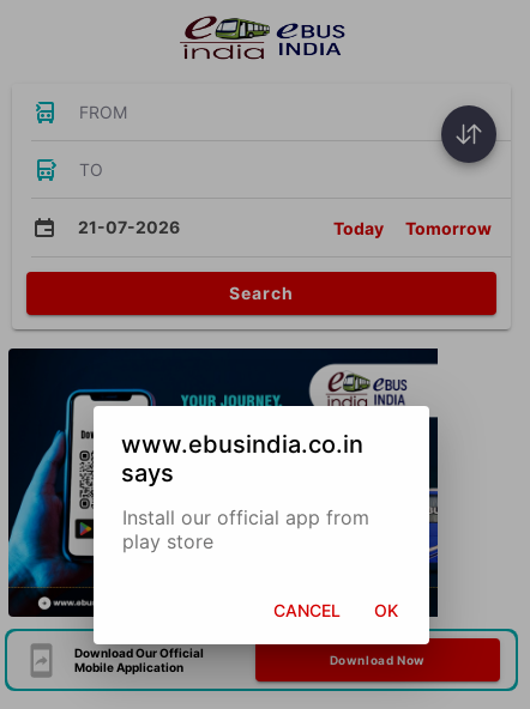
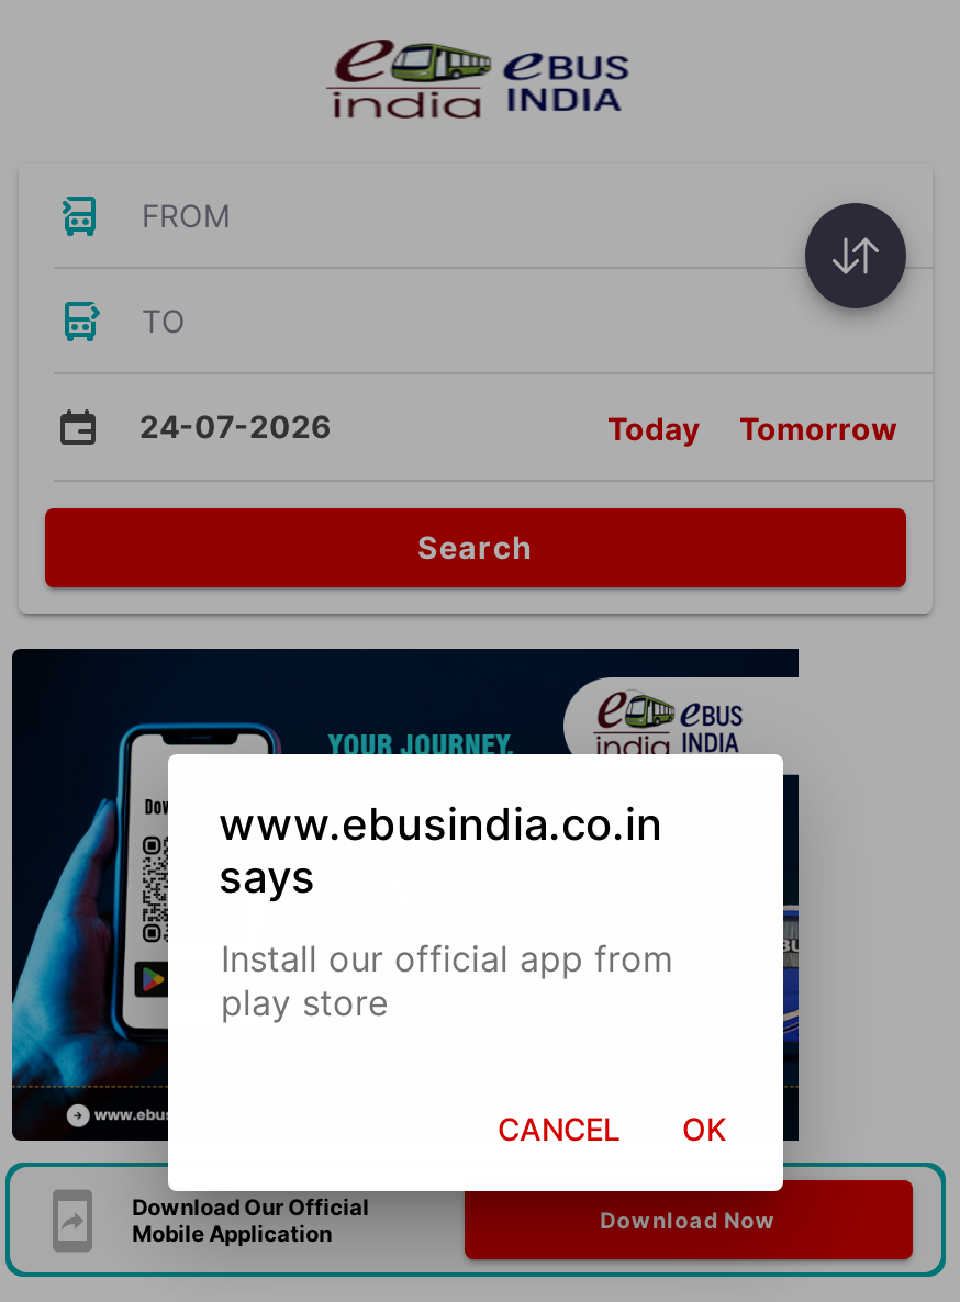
- 21-07-2026
+ 24-07-2026
